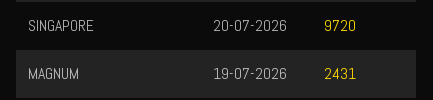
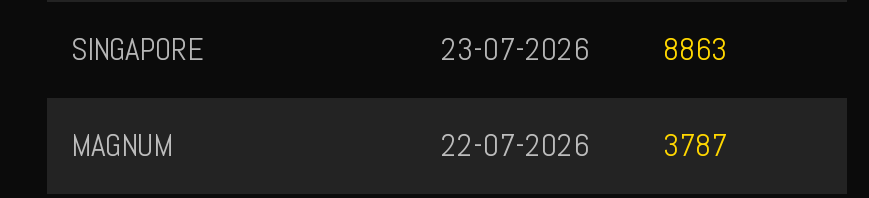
- 20-07-2026
+ 23-07-2026

- 9720
+ 8863

- 19-07-2026
+ 22-07-2026

- 2431
+ 3787
